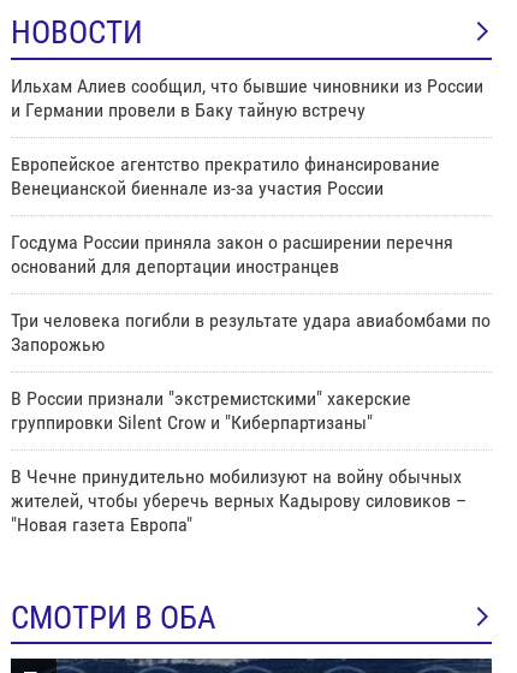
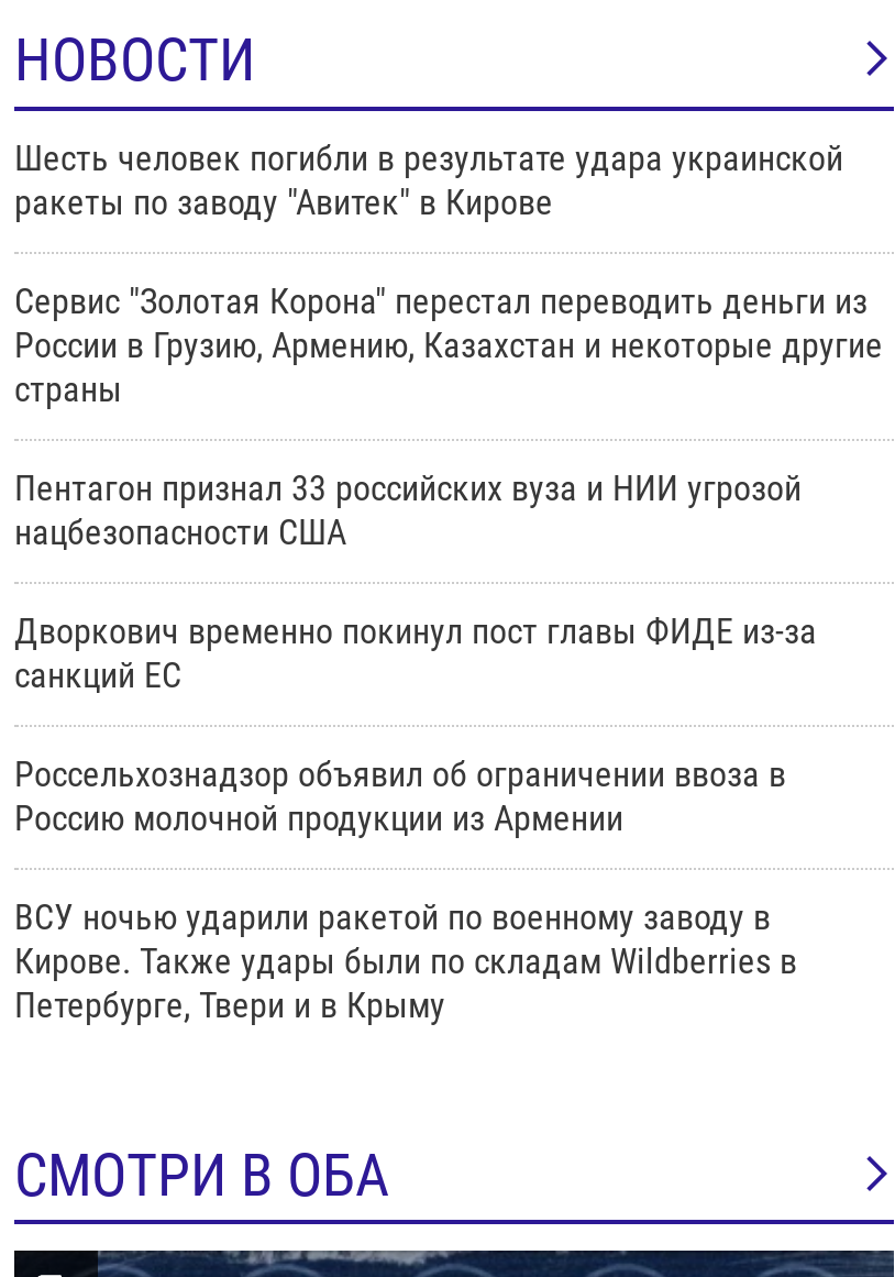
- Ильхам Алиев сообщил, что бывшие чиновники из России
- и Германии провели в Баку тайную встречу
+ Шесть человек погибли в результате удара украинской
+ ракеты по заводу "Авитек" в Кирове

- Европейское агентство прекратило финансирование
- Венецианской биеннале из-за участия России
+ Сервис "Золотая Корона" перестал переводить деньги из
+ России в Грузию, Армению, Казахстан и некоторые другие
+ страны

- Госдума России приняла закон о расширении перечня
- оснований для депортации иностранцев
+ Пентагон признал 33 российских вуза и НИИ угрозой
+ нацбезопасности США

- Три человека погибли в результате удара авиабомбами по
- Запорожью
+ Дворкович временно покинул пост главы ФИДЕ из-за
+ санкций ЕС

- В России признали "экстремистскими" хакерские
- группировки Silent Crow и "Киберпартизаны"
+ Россельхознадзор объявил об ограничении ввоза в
+ Россию молочной продукции из Армении

- В Чечне принудительно мобилизуют на войну обычных
- жителей, чтобы уберечь верных Кадырову силовиков –
- "Новая газета Европа"
+ ВСУ ночью ударили ракетой по военному заводу в
+ Кирове. Также удары были по складам Wildberries в
+ Петербурге, Твери и в Крыму
